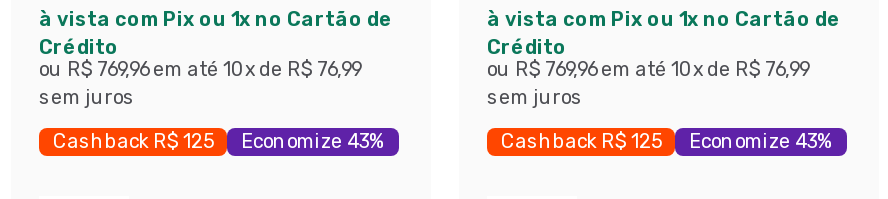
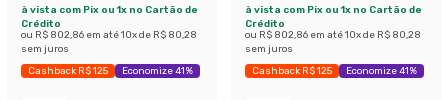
- ou R$ 769,96 em até 10 x de R$ 76,99
+ ou R$ 802,86 em até 10 x de R$ 80,28

- ou R$ 769,96 em até 10 x de R$ 76,99
+ ou R$ 802,86 em até 10 x de R$ 80,28

- Cashback R$ 125 Economize 43%
+ Cashback R$ 125 Economize 41%

- Cashback R$ 125 Economize 43%
+ Cashback R$ 125 Economize 41%
